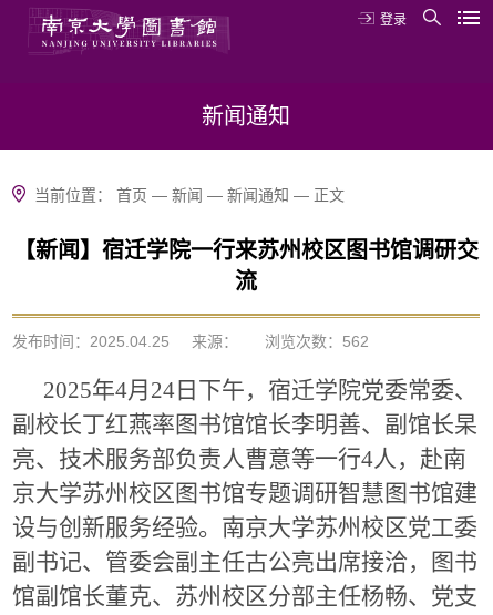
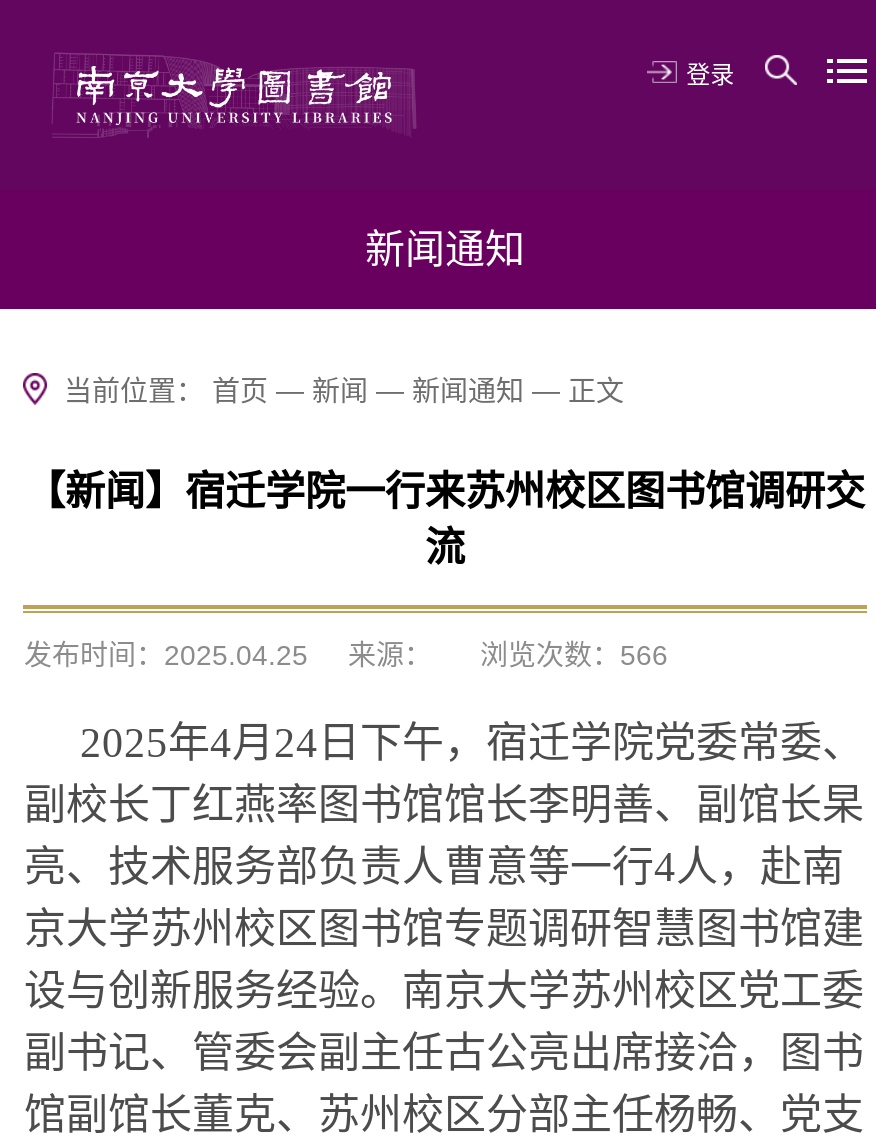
- 发布时间：2025.04.25 来源： 浏览次数：562
+ 发布时间：2025.04.25 来源： 浏览次数：566
